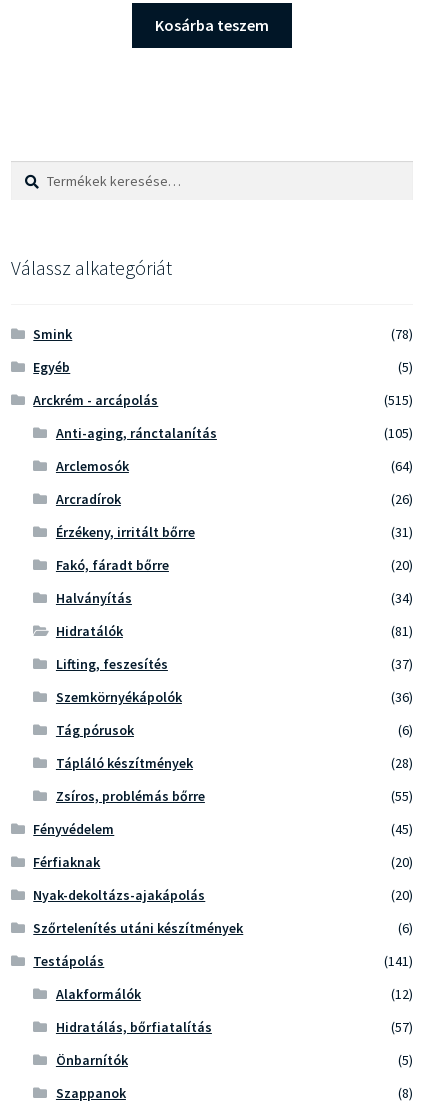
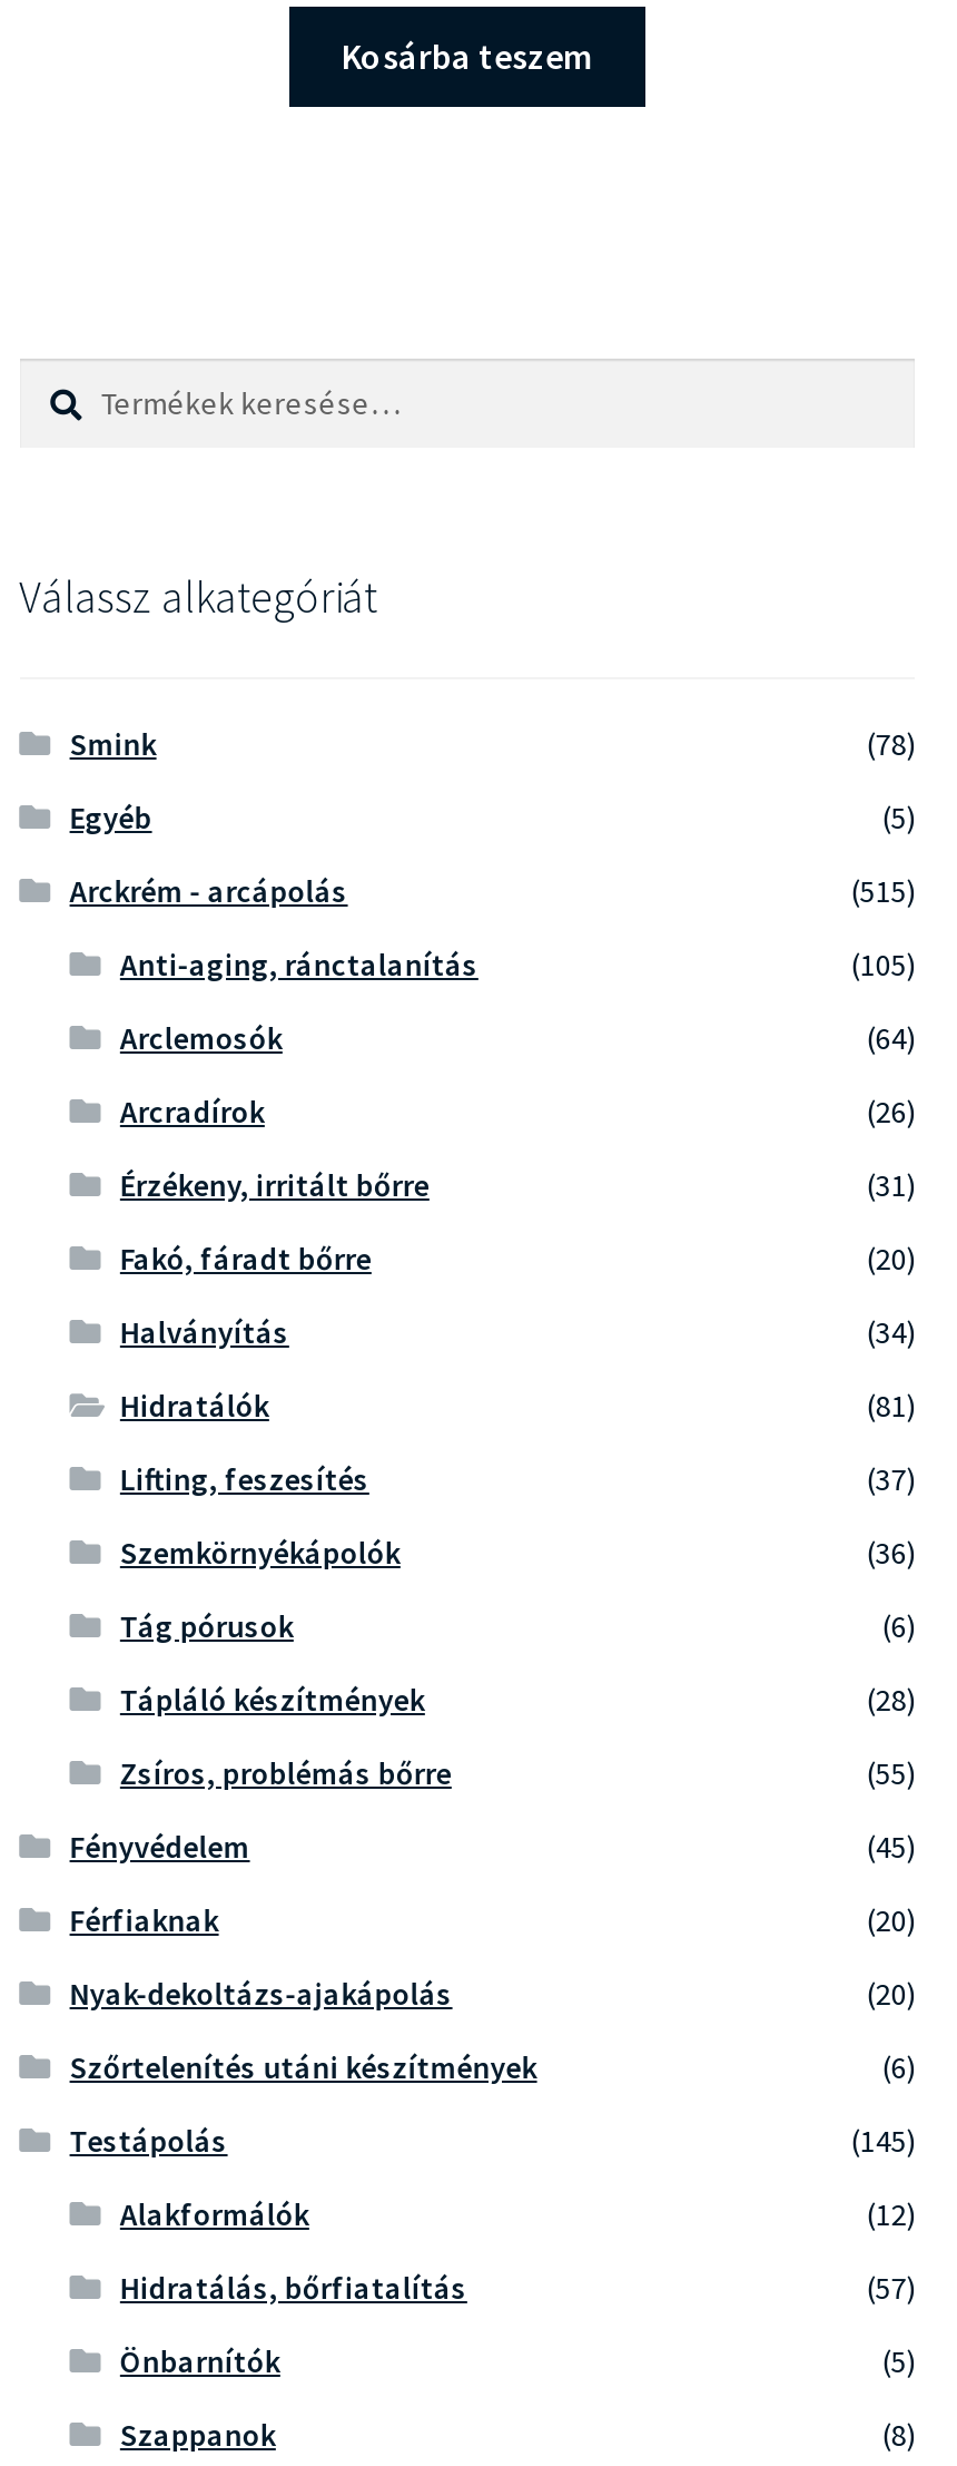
- (141)
+ (145)
